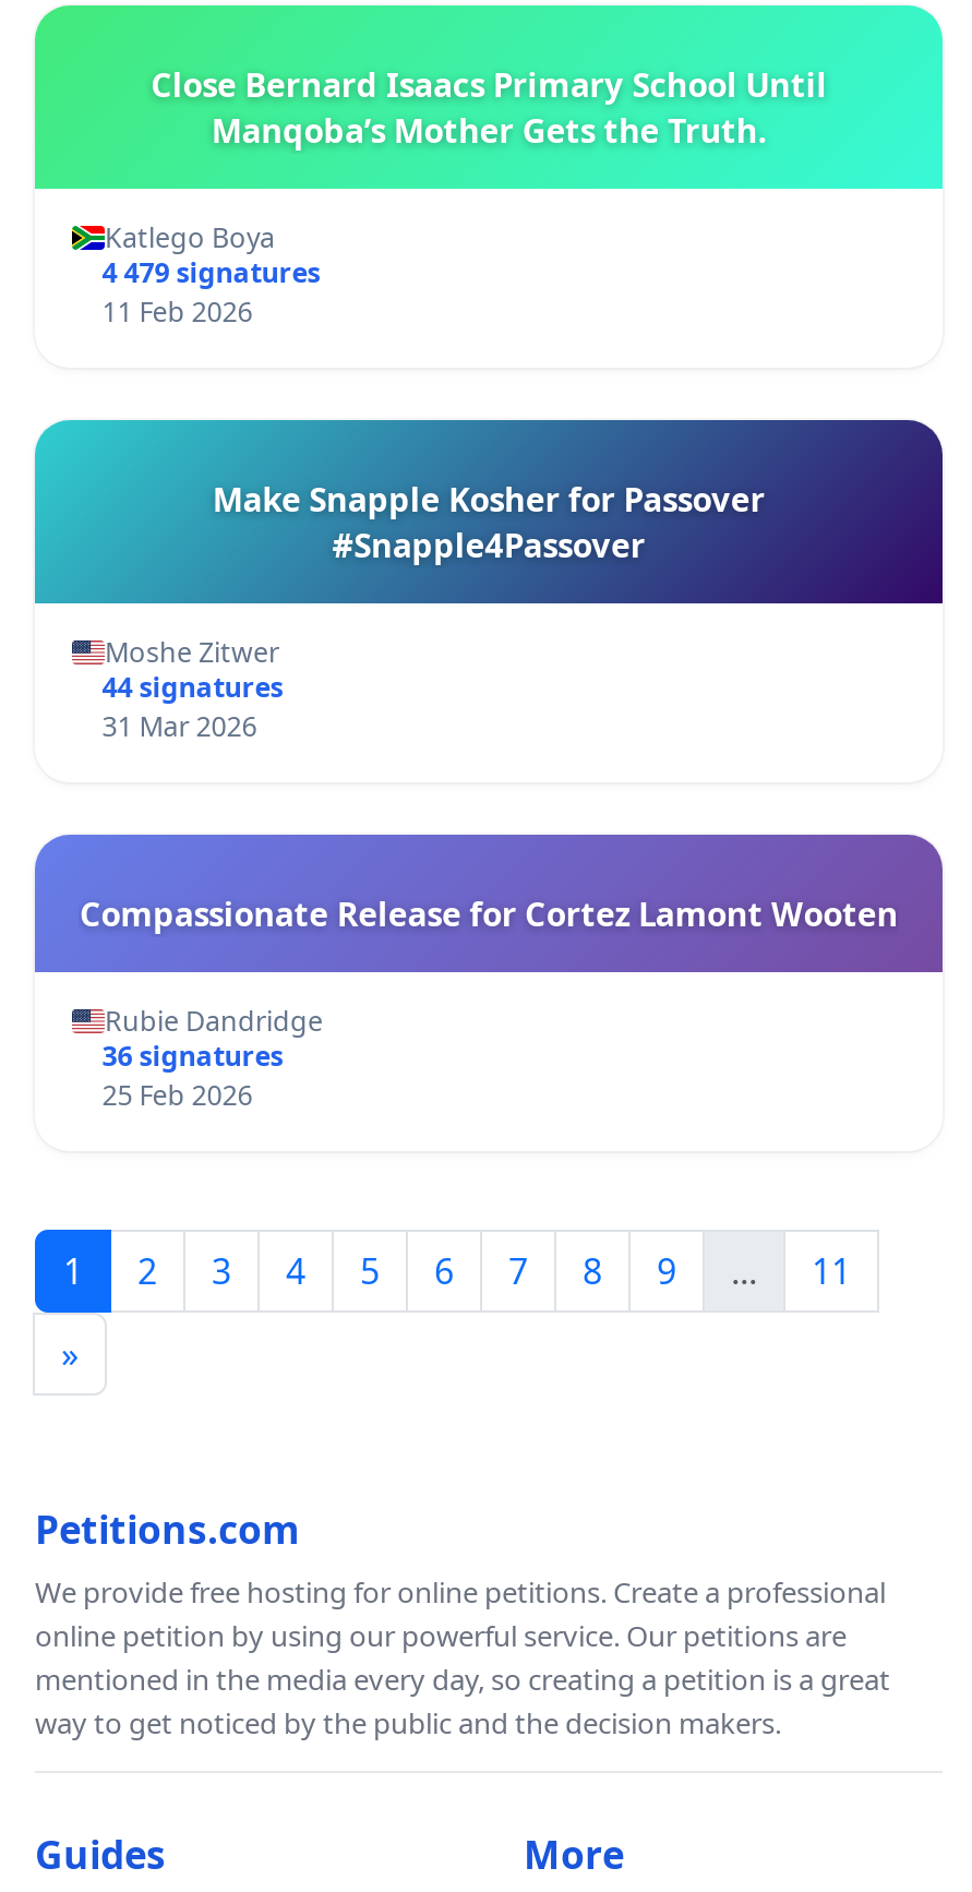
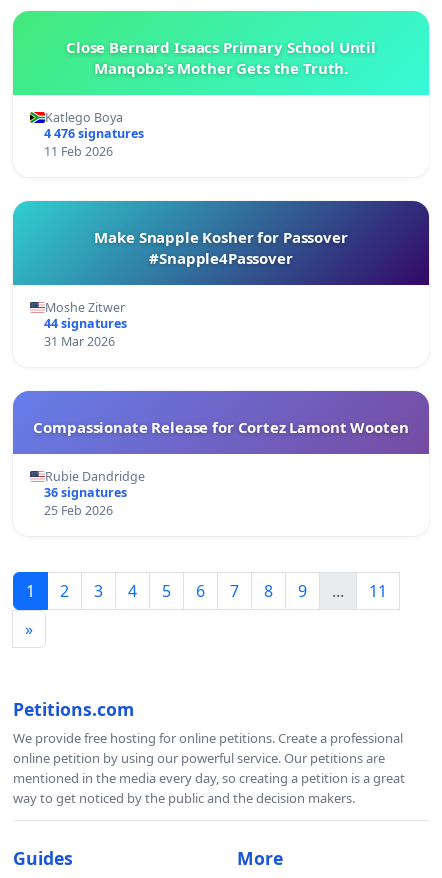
- 4 479 signatures
+ 4 476 signatures
